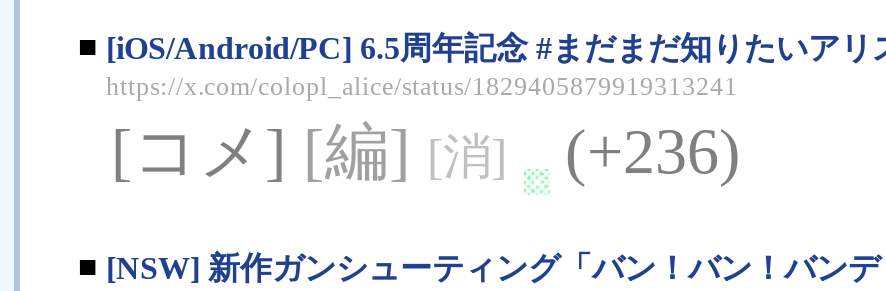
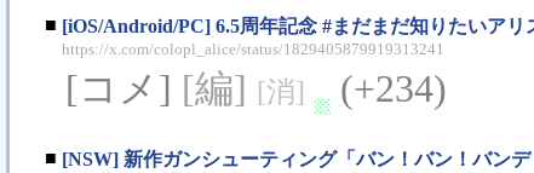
- [コメ] [編] [消] (+236)
+ [コメ] [編] [消] (+234)
